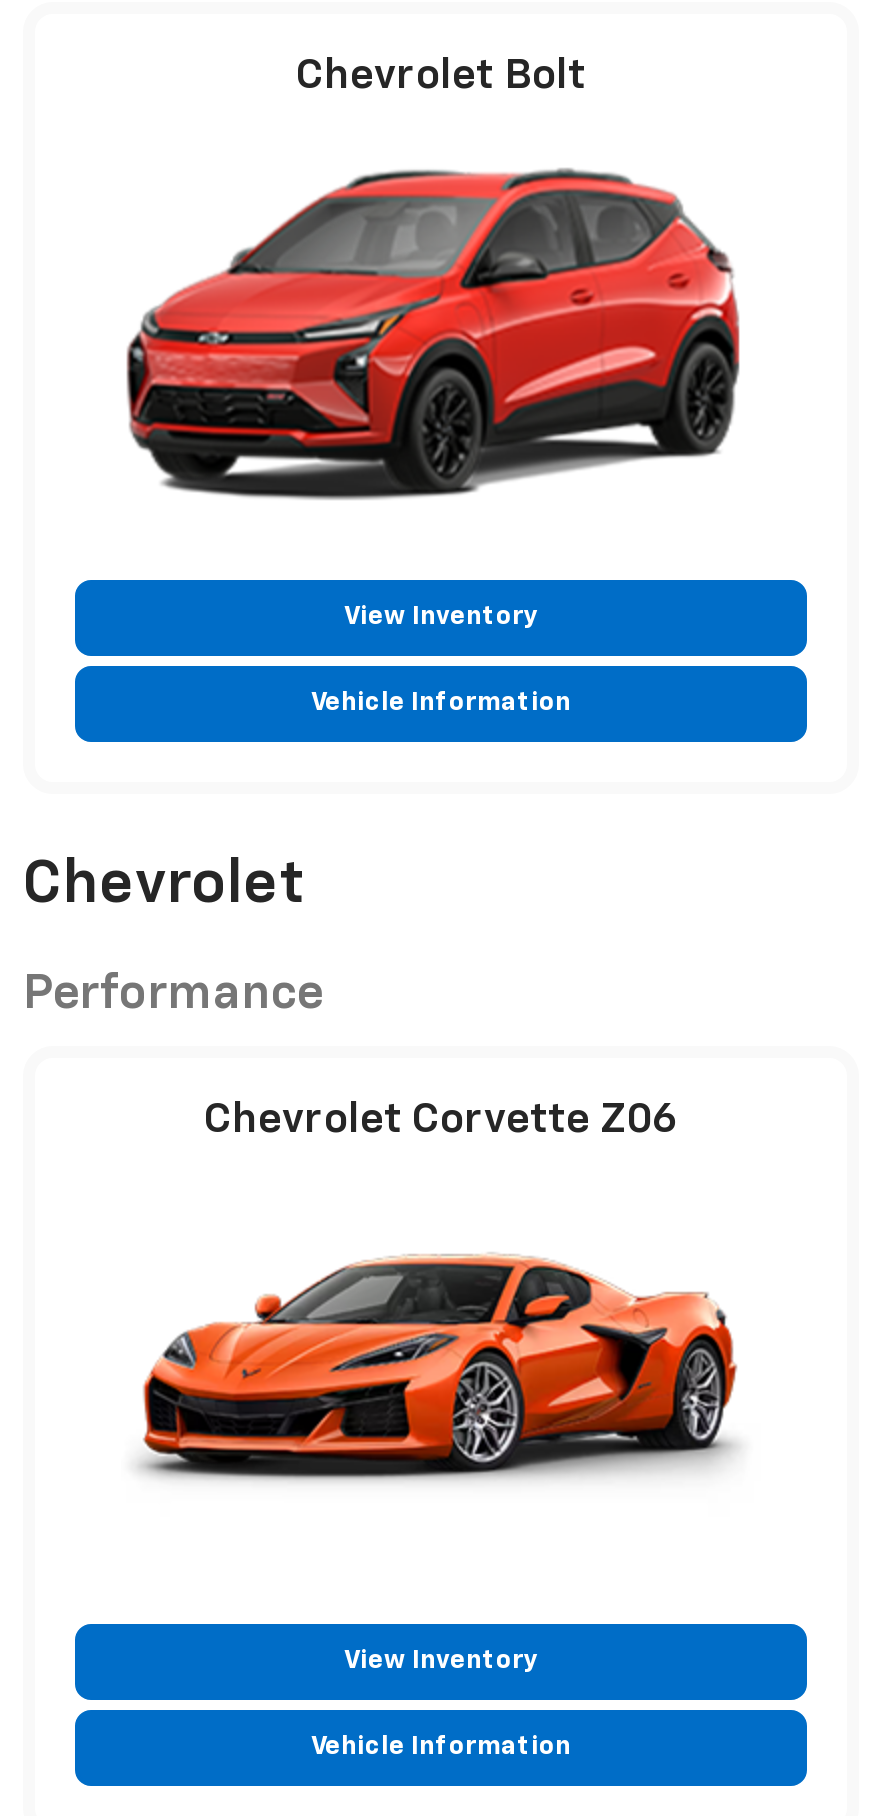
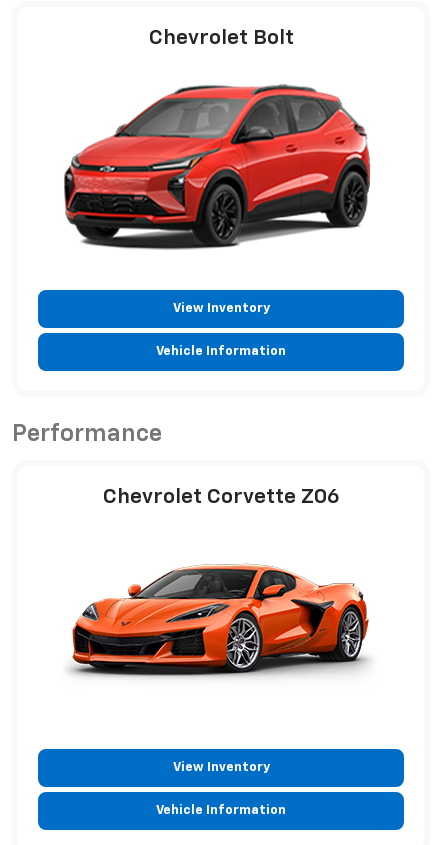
- Chevrolet
